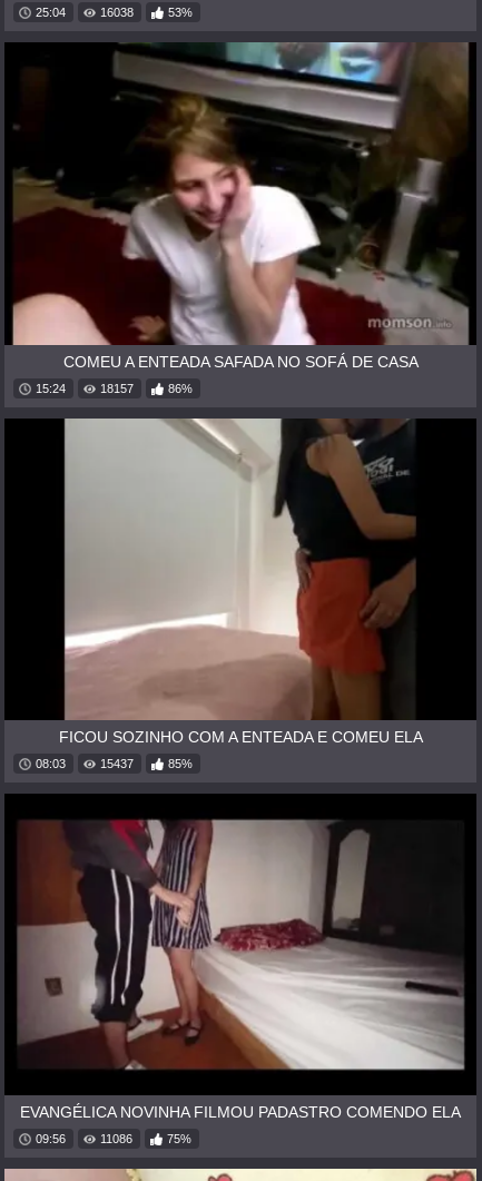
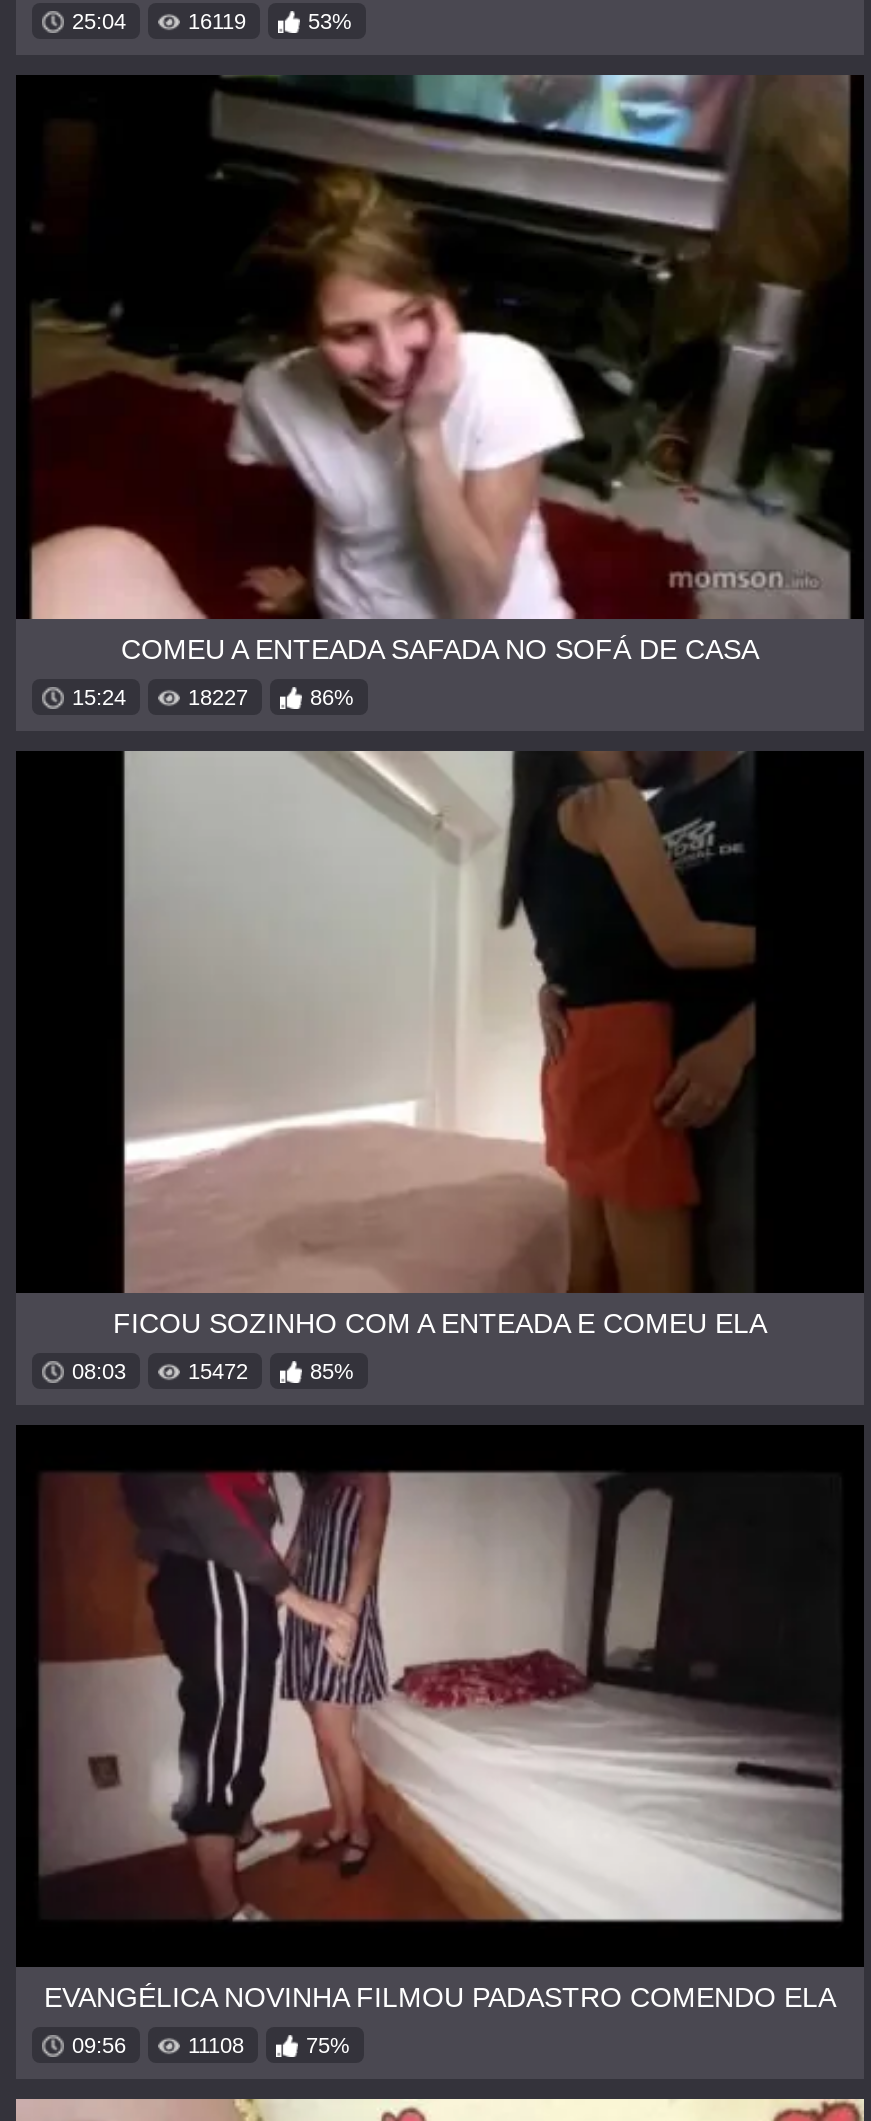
- 16038
+ 16119

- 18157
+ 18227

- 15437
+ 15472

- 11086
+ 11108
